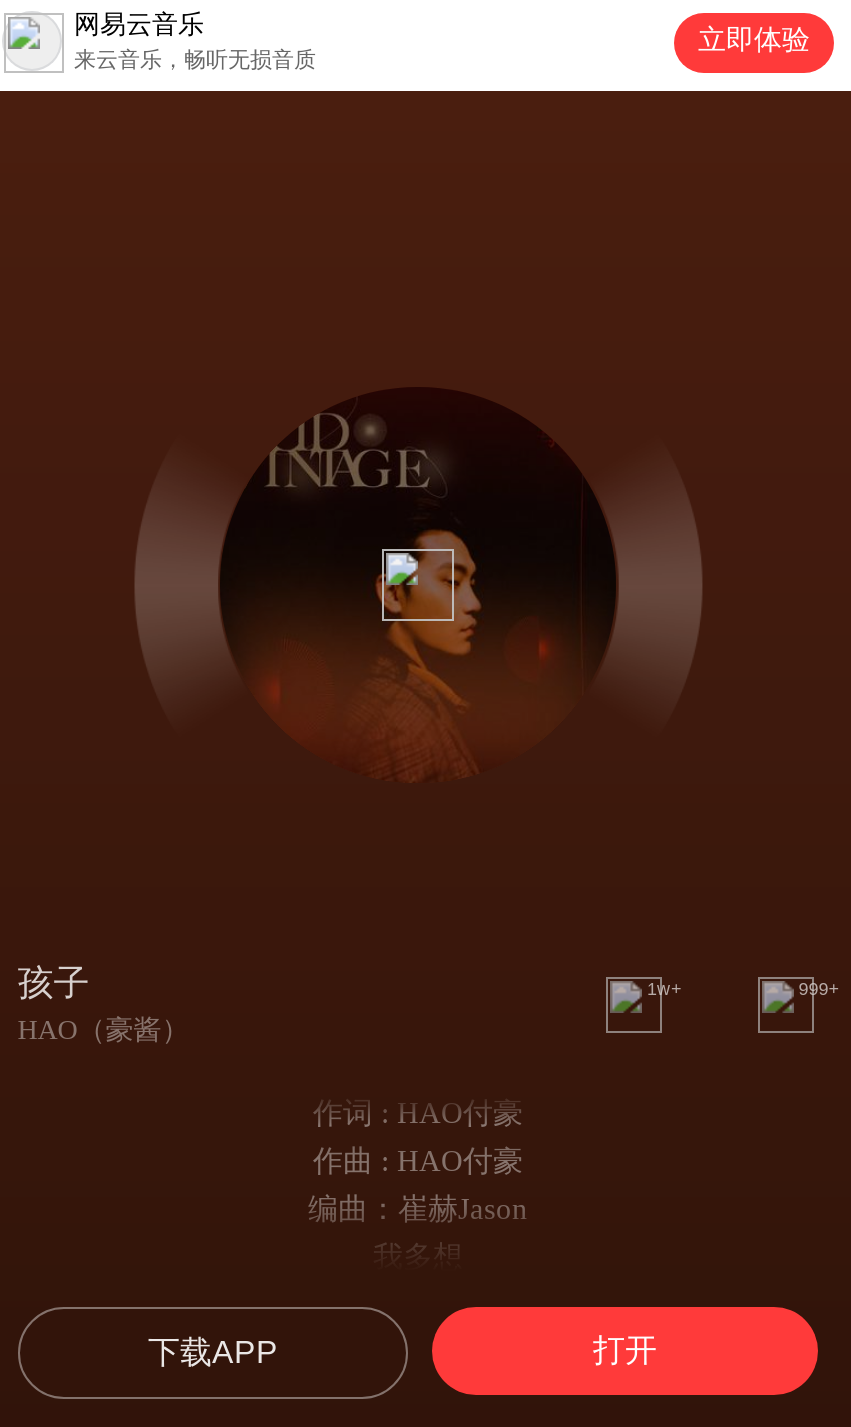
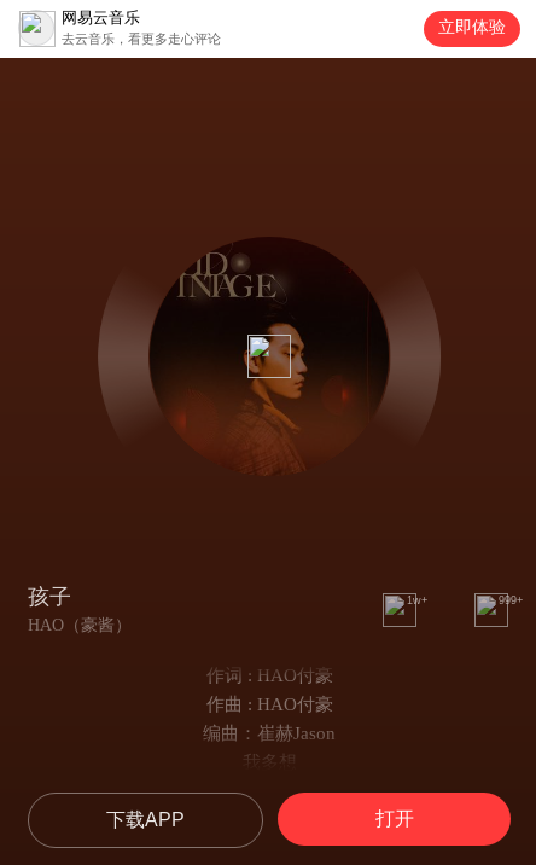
- 来云音乐，畅听无损音质
+ 去云音乐，看更多走心评论
